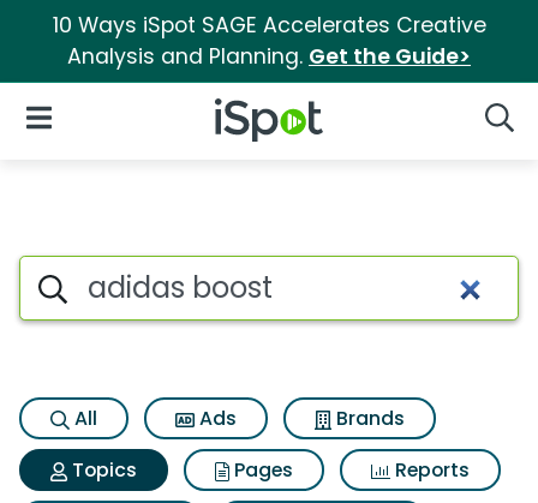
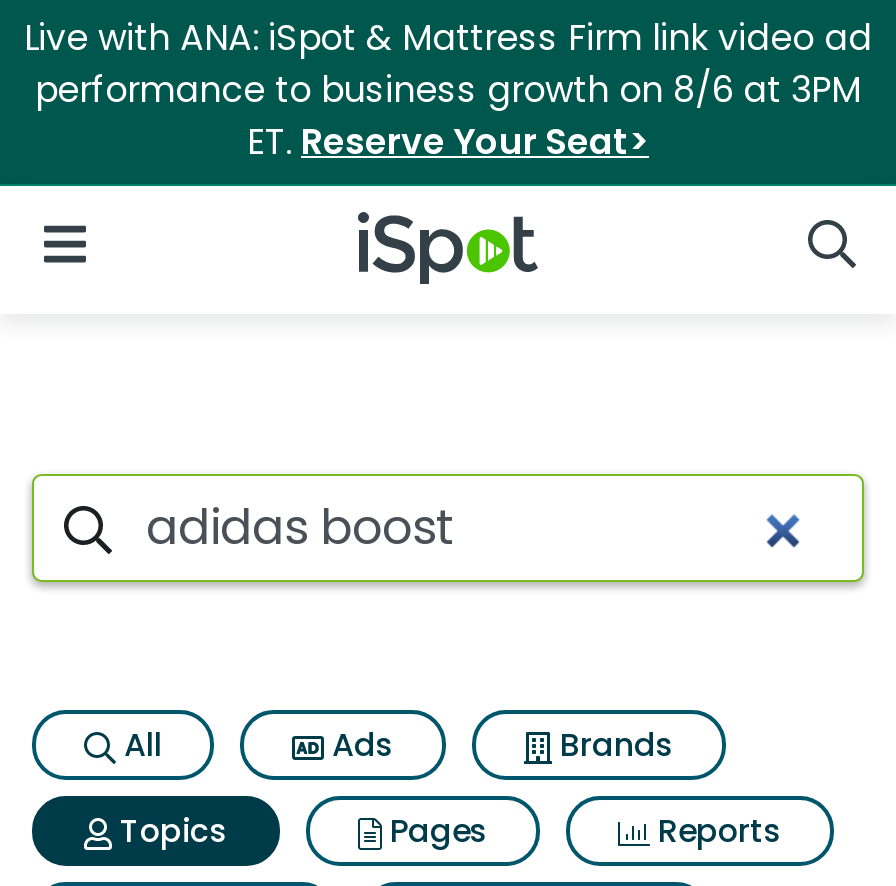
- 10 Ways iSpot SAGE Accelerates Creative
- Analysis and Planning. Get the Guide>
+ Live with ANA: iSpot & Mattress Firm link video ad
+ performance to business growth on 8/6 at 3PM
+ ET. Reserve Your Seat>
